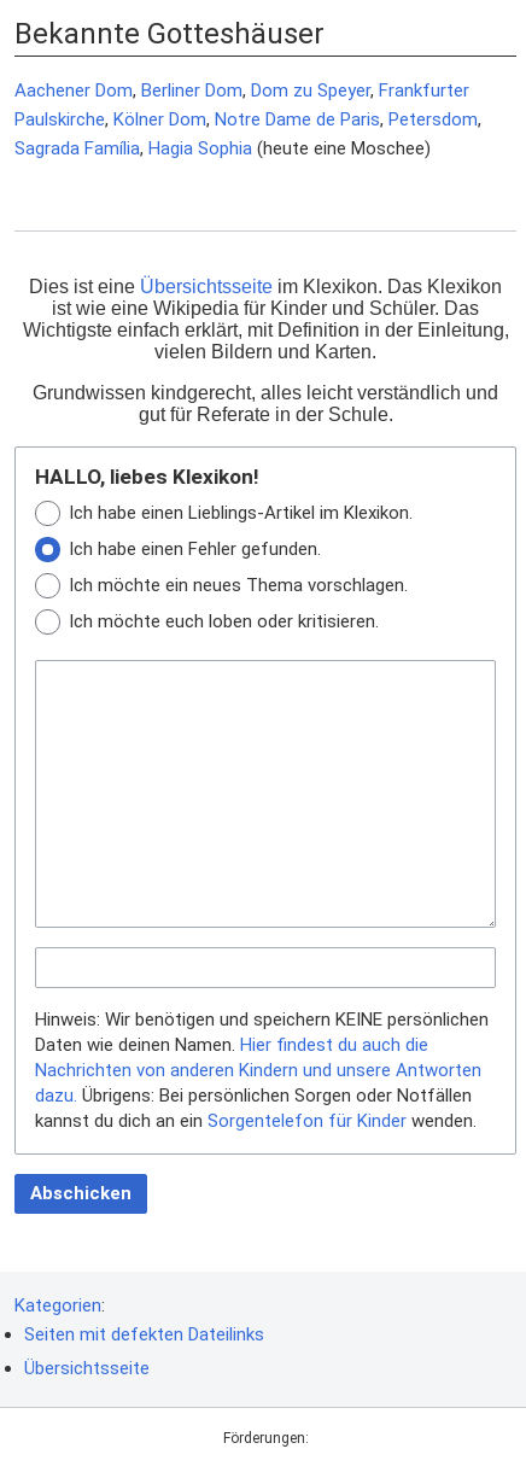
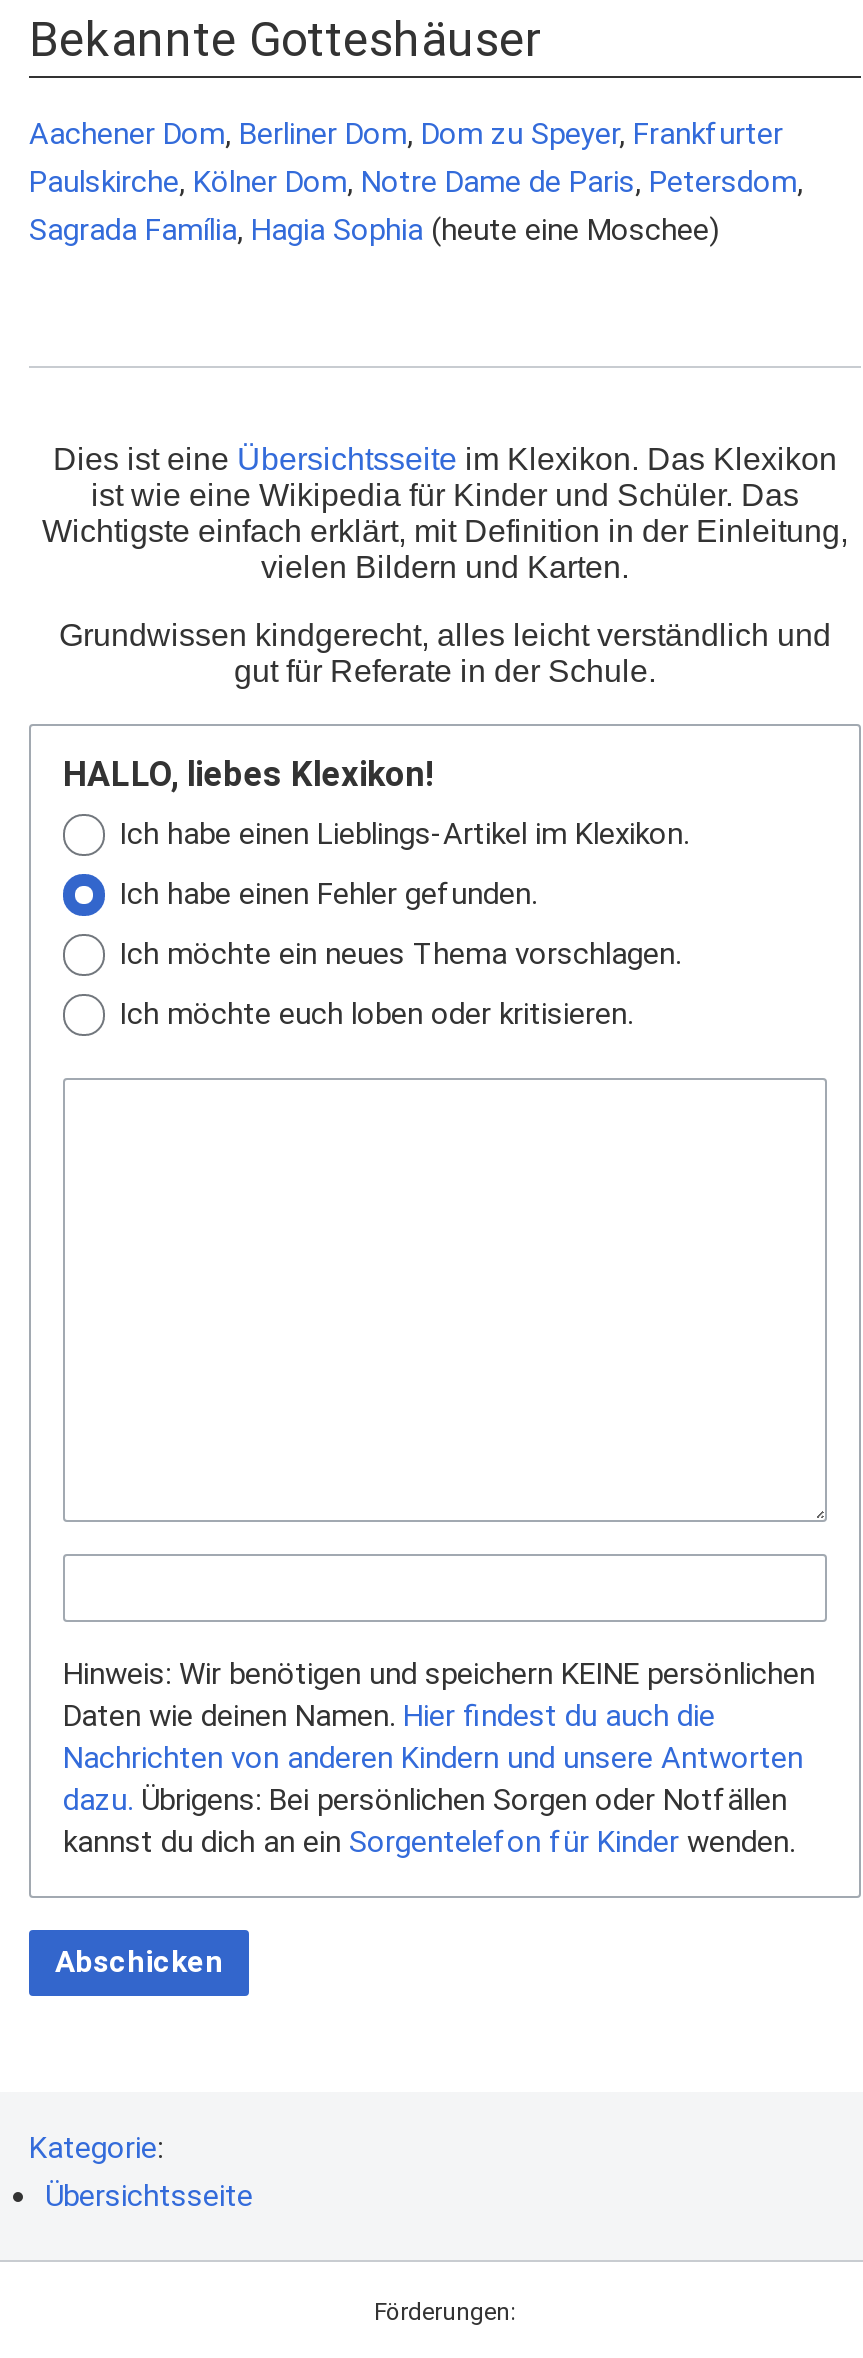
- Kategorien:
- Seiten mit defekten Dateilinks
+ Kategorie:
